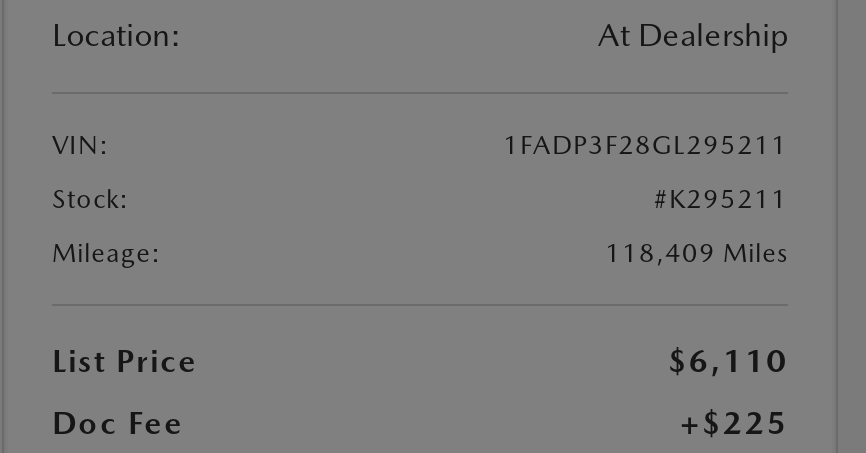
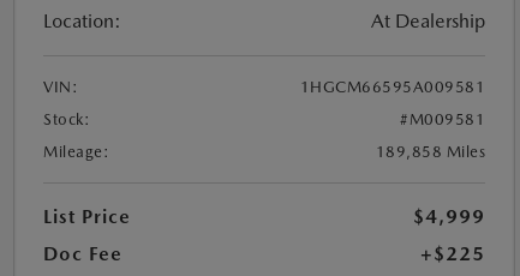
- 1FADP3F28GL295211
+ 1HGCM66595A009581

- #K295211
+ #M009581

- 118,409 Miles
+ 189,858 Miles

- $6,110
+ $4,999
